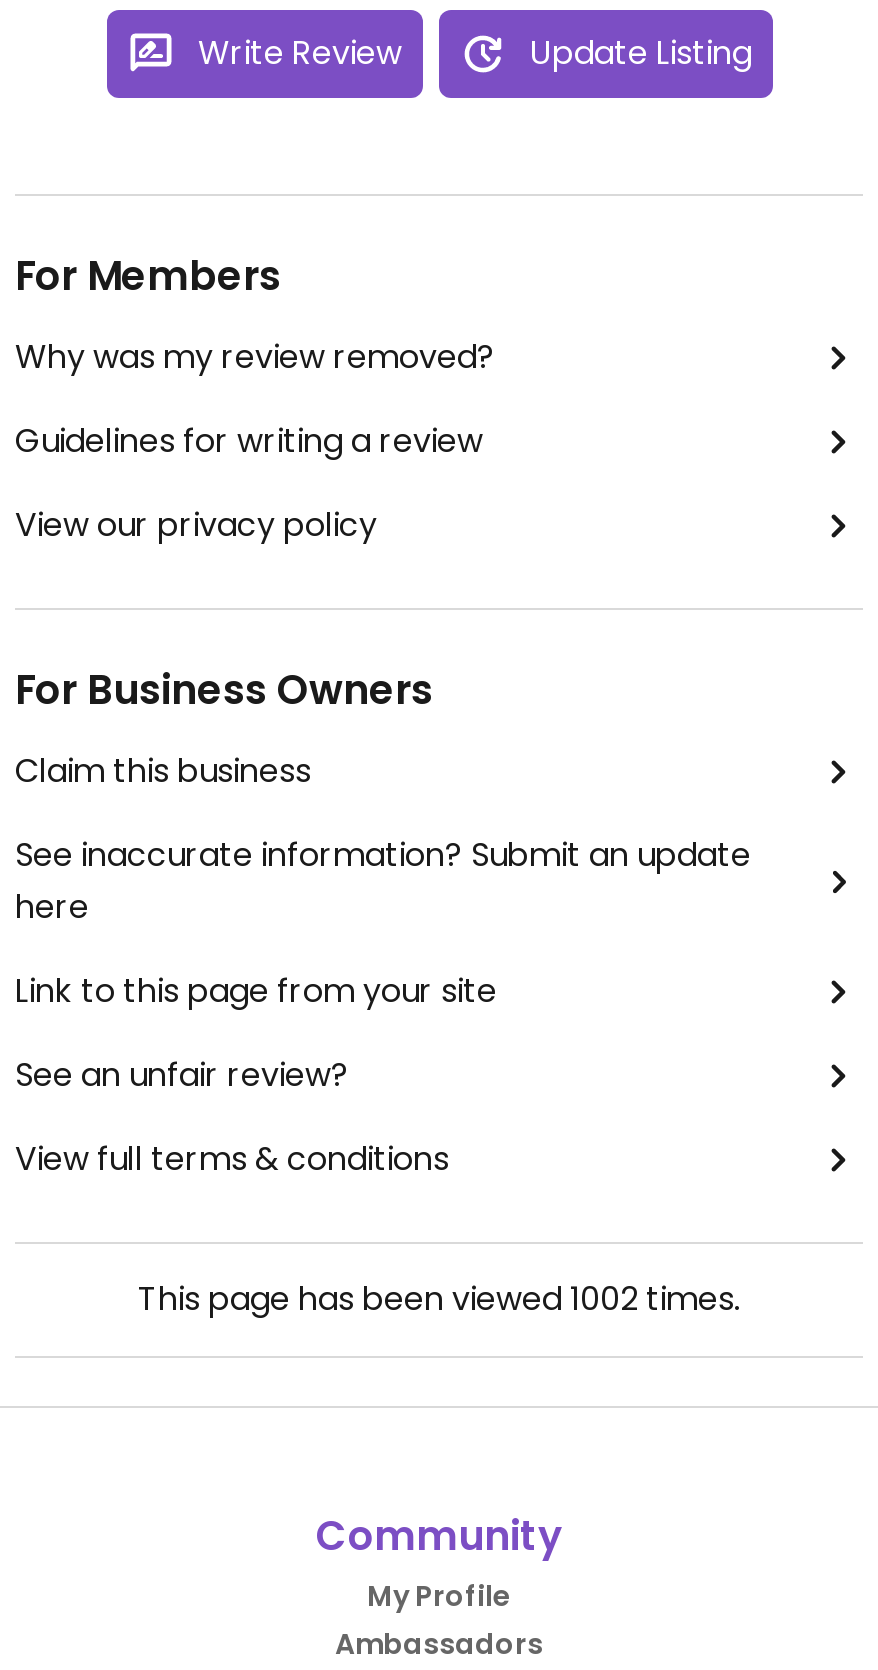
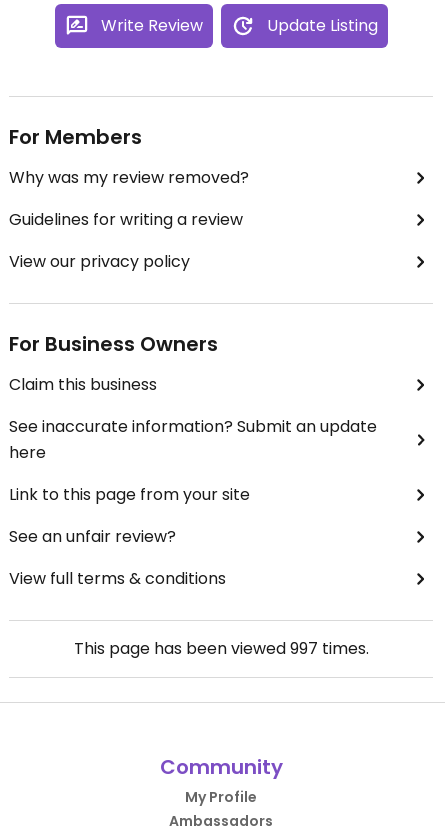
- This page has been viewed 1002 times.
+ This page has been viewed 997 times.
